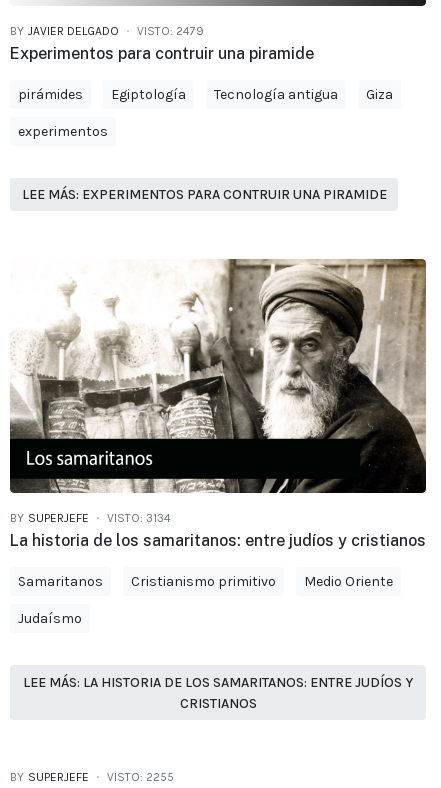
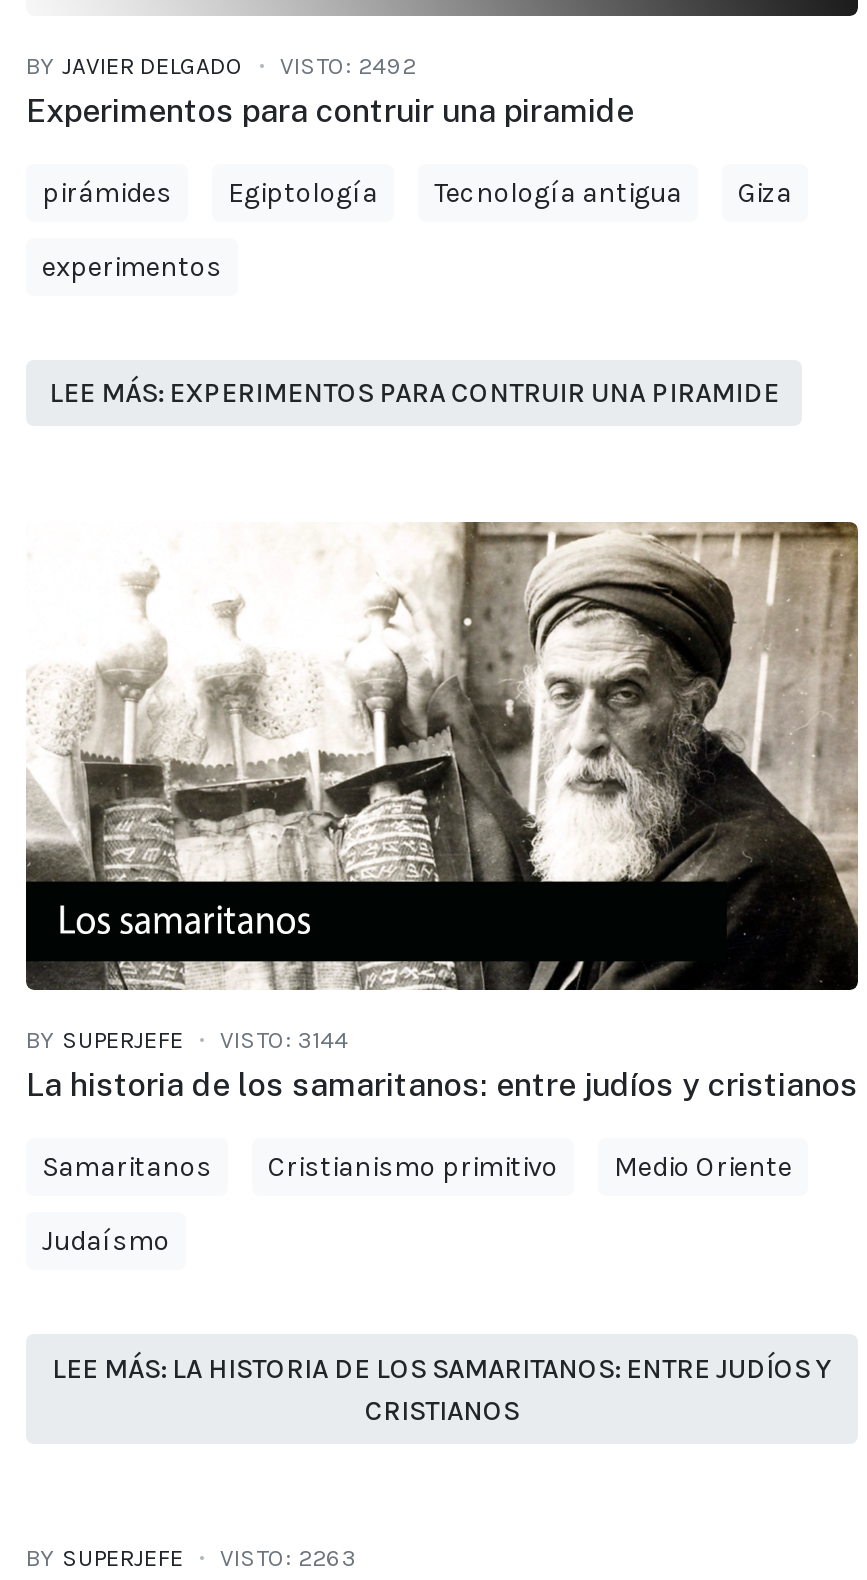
- BY JAVIER DELGADO VISTO: 2479
+ BY JAVIER DELGADO VISTO: 2492

- BY SUPERJEFE VISTO: 3134
+ BY SUPERJEFE VISTO: 3144

- BY SUPERJEFE VISTO: 2255
+ BY SUPERJEFE VISTO: 2263
